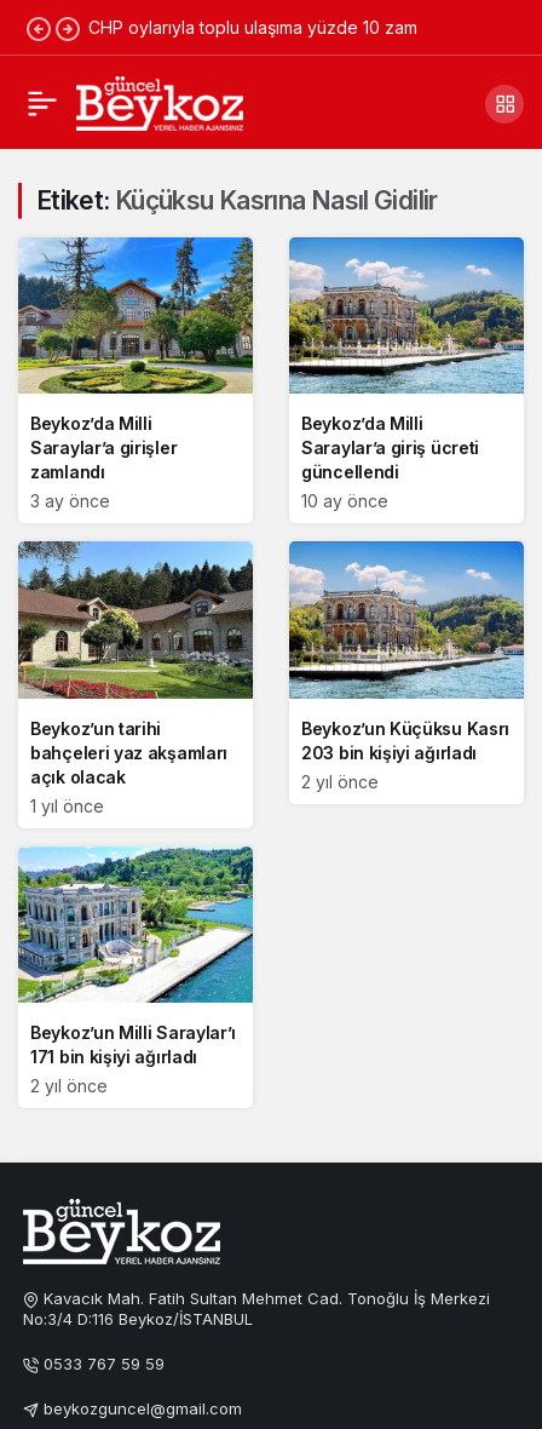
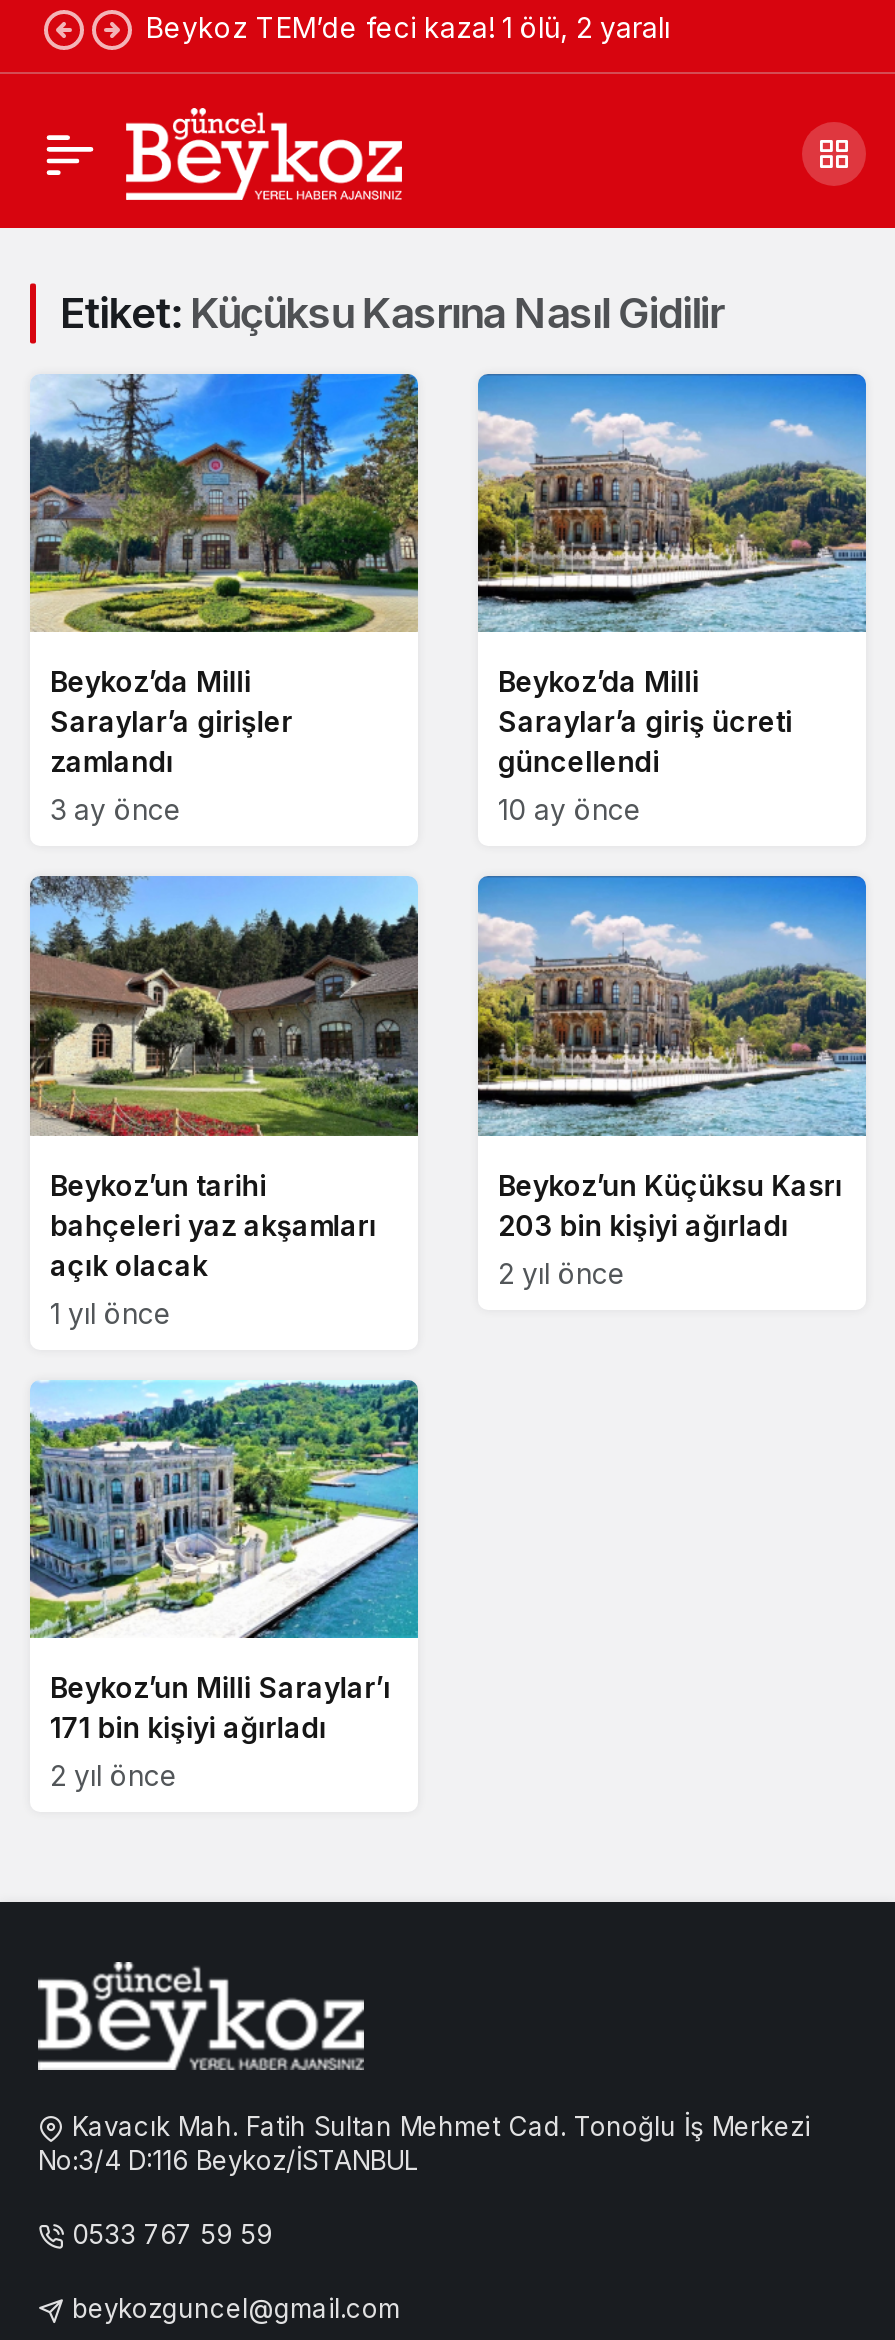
- CHP oylarıyla toplu ulaşıma yüzde 10 zam
+ Beykoz TEM’de feci kaza! 1 ölü, 2 yaralı
